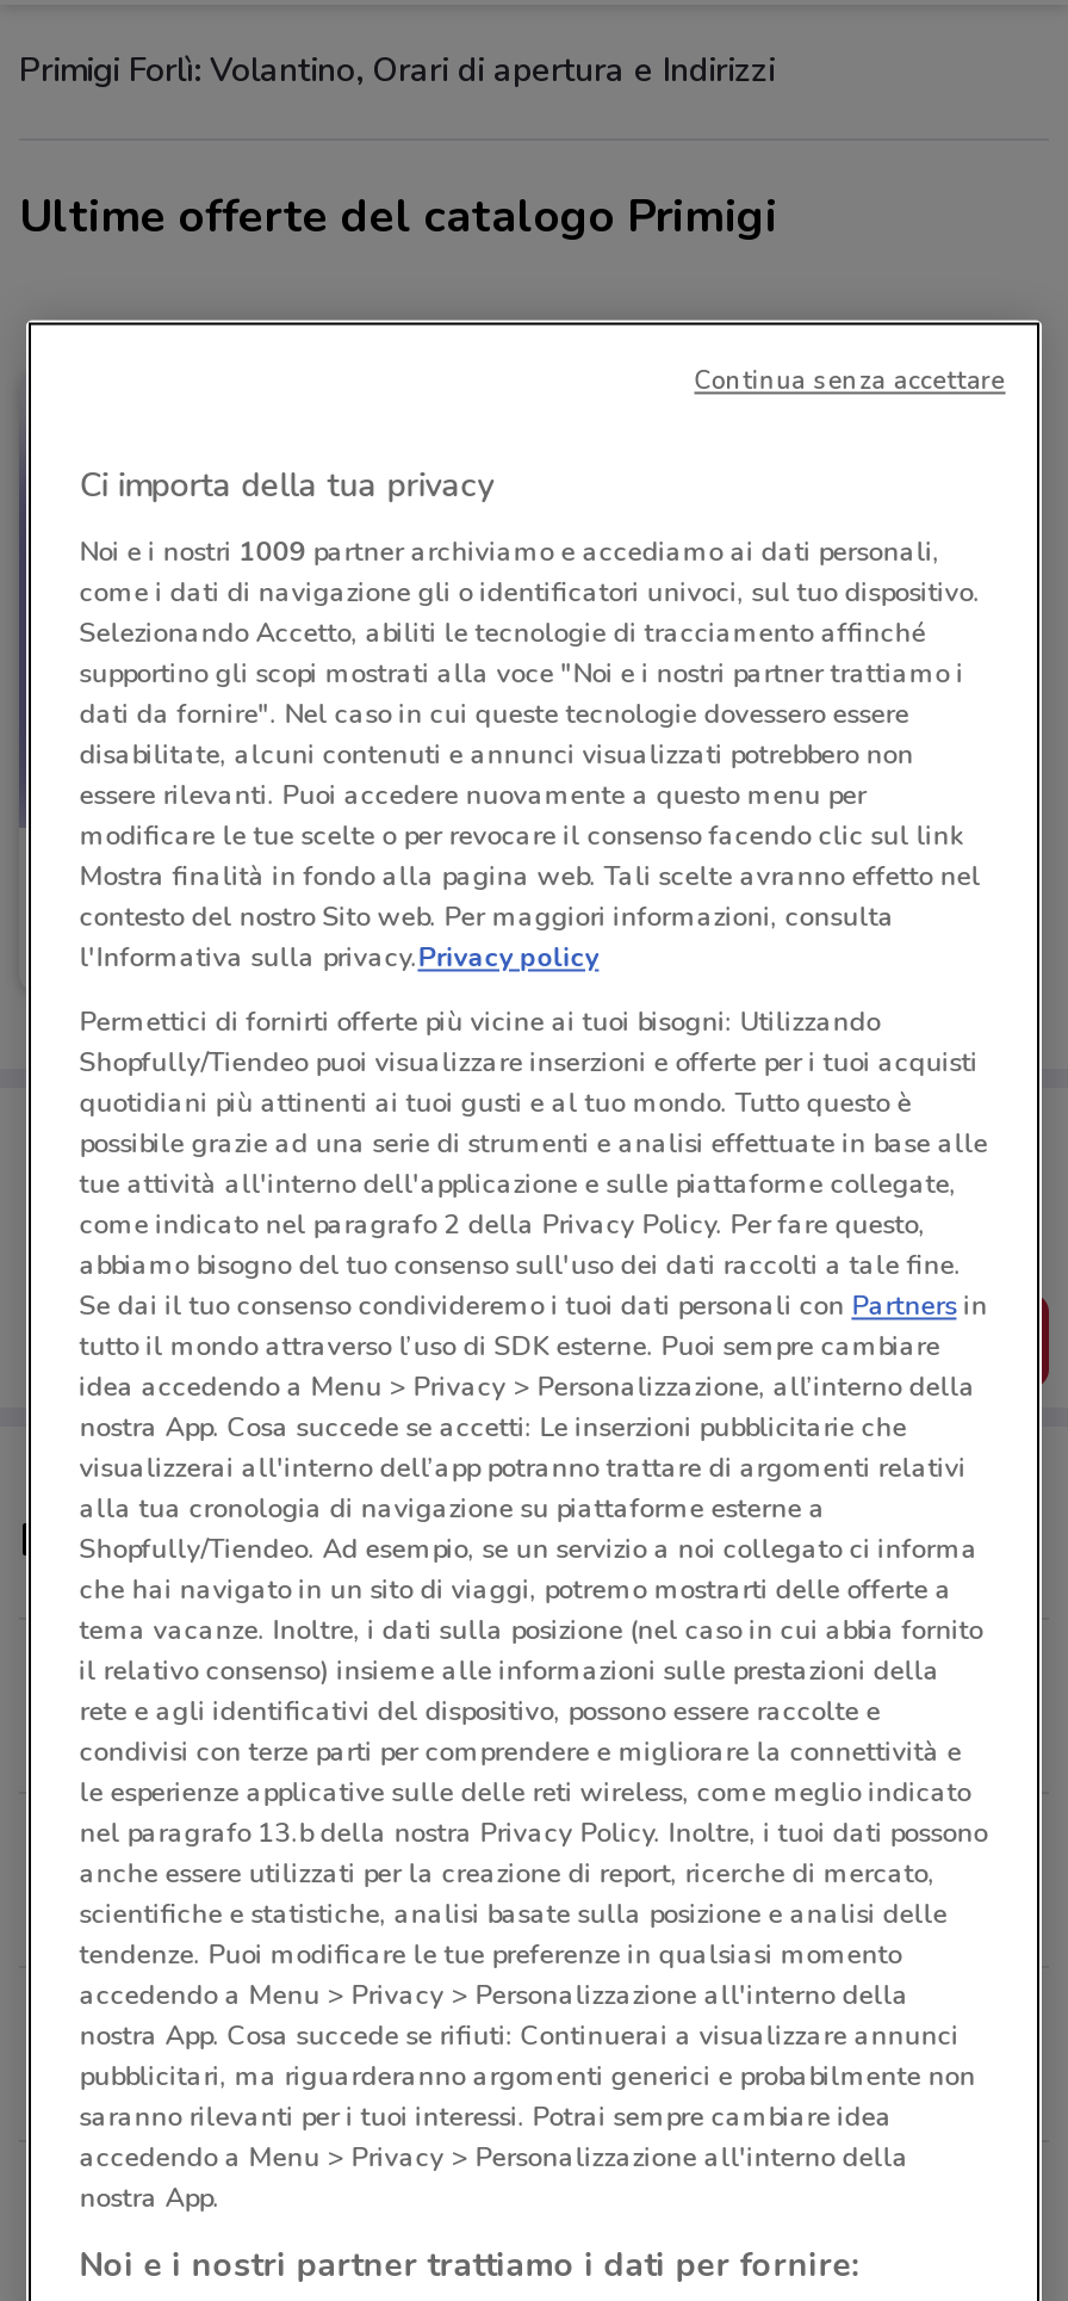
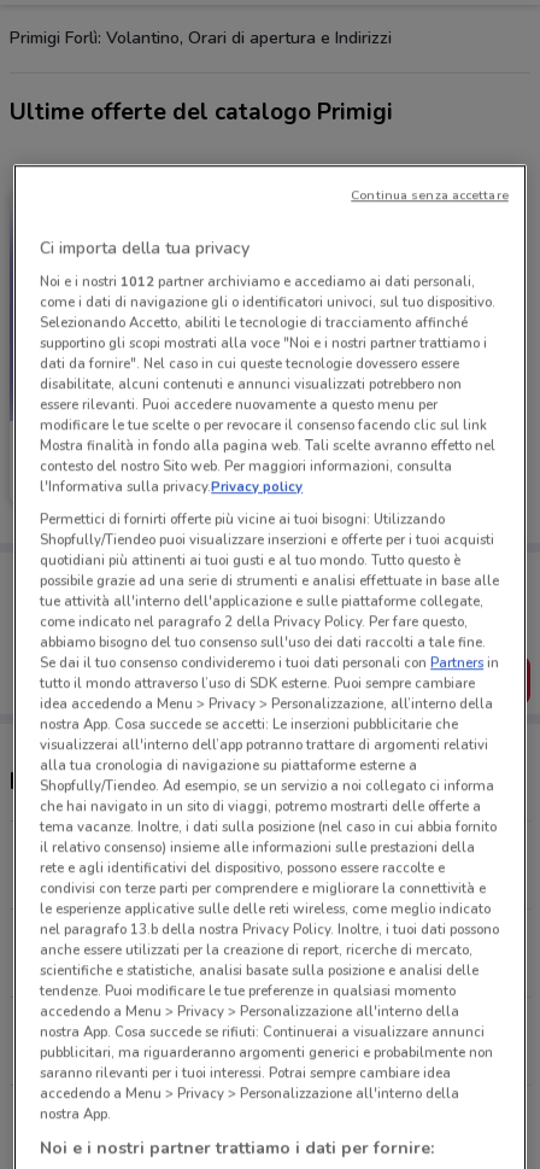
- Noi e i nostri 1009 partner archiviamo e accediamo ai dati personali,
+ Noi e i nostri 1012 partner archiviamo e accediamo ai dati personali,
